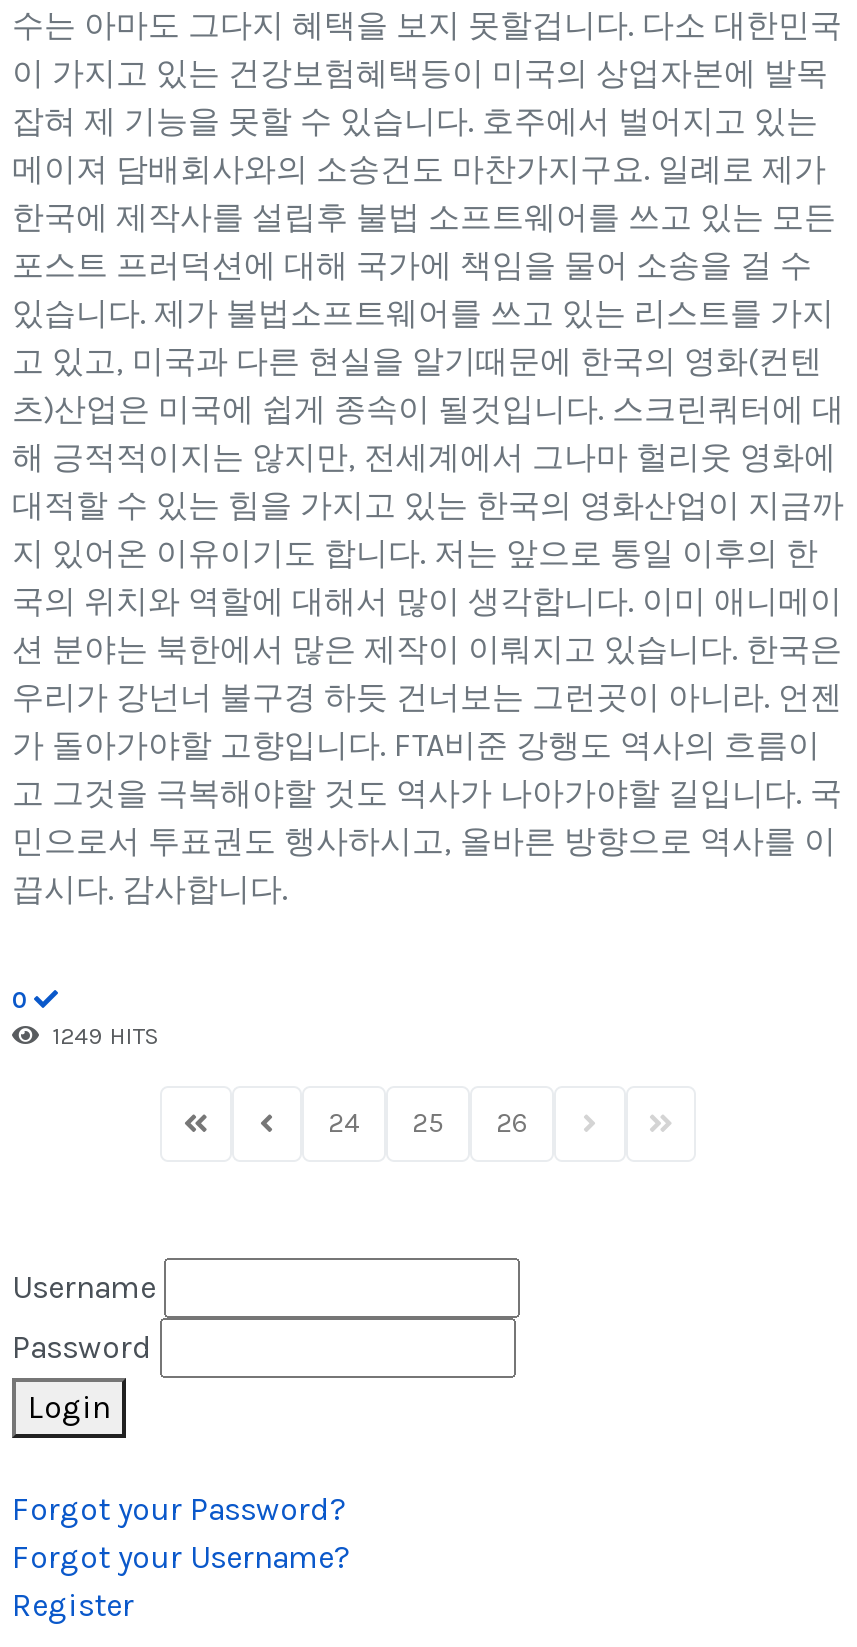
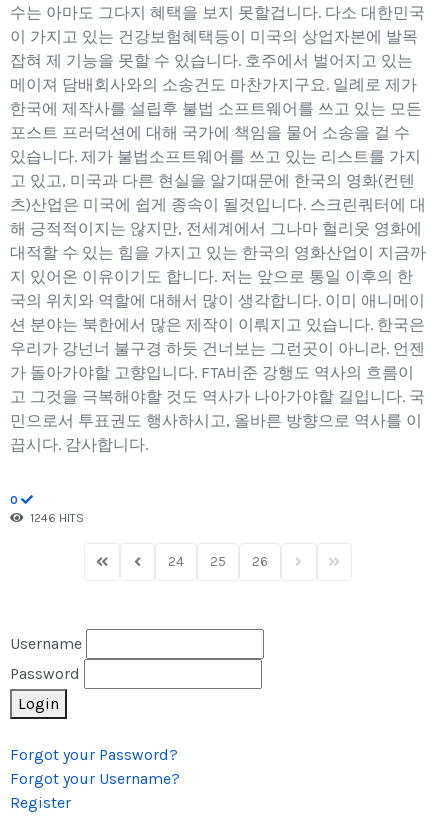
- 1249 HITS
+ 1246 HITS
